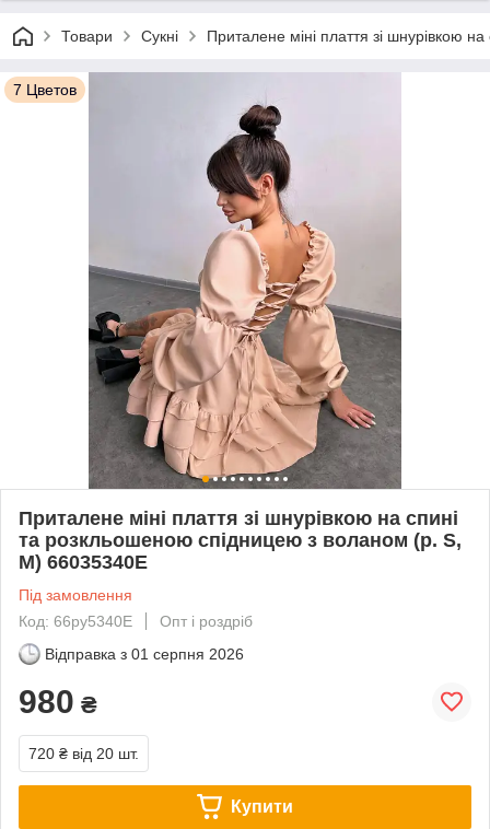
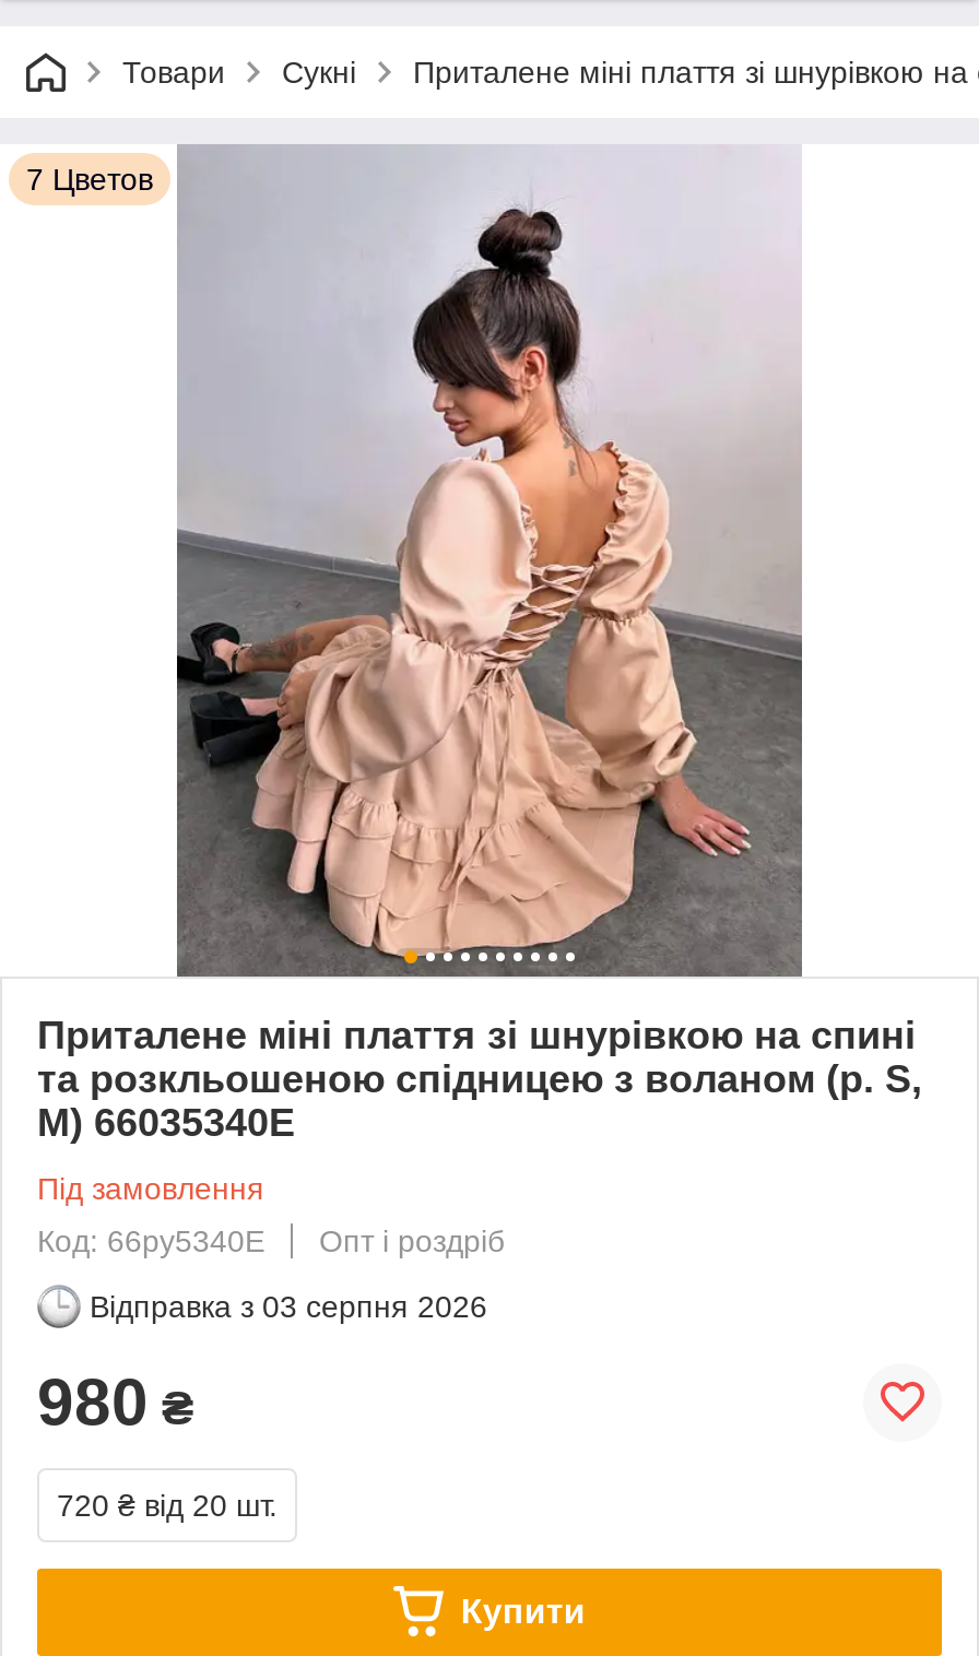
- Відправка з 01 серпня 2026
+ Відправка з 03 серпня 2026
